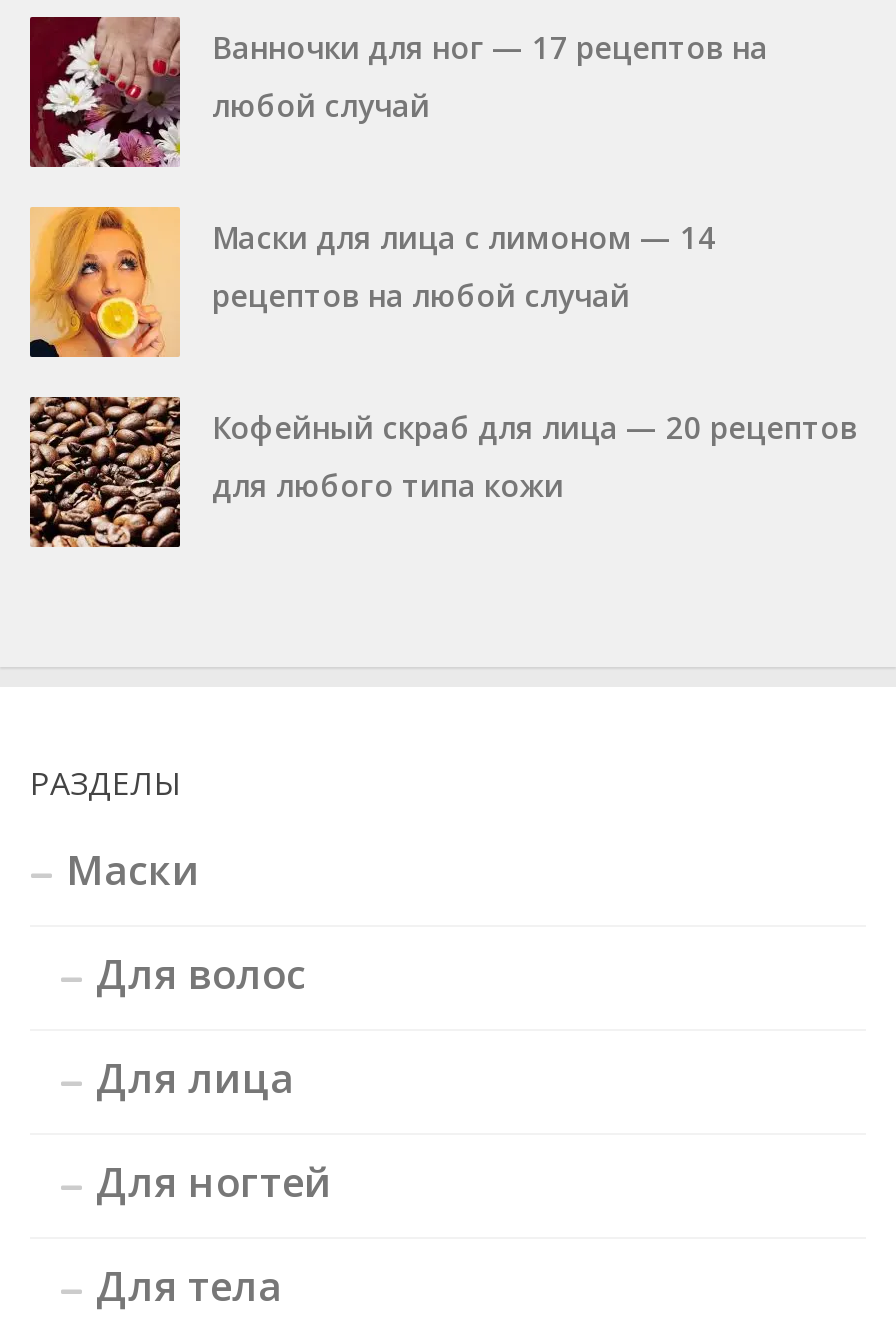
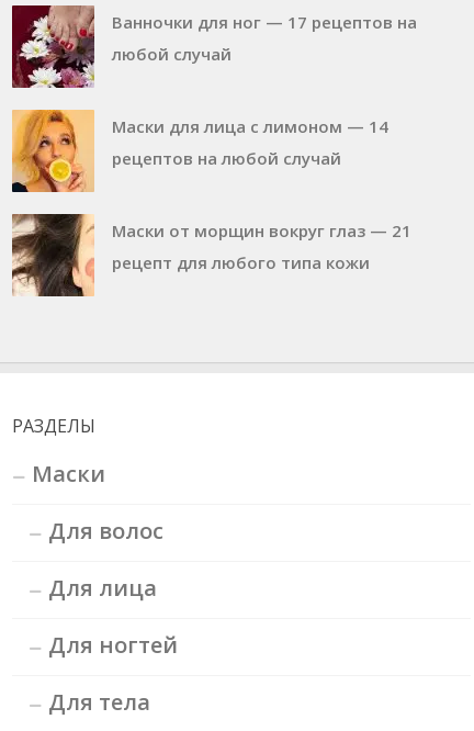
- [image]
- Кофейный скраб для лица — 20 рецептов
- для любого типа кожи
+ [image]
+ Маски от морщин вокруг глаз — 21
+ рецепт для любого типа кожи
